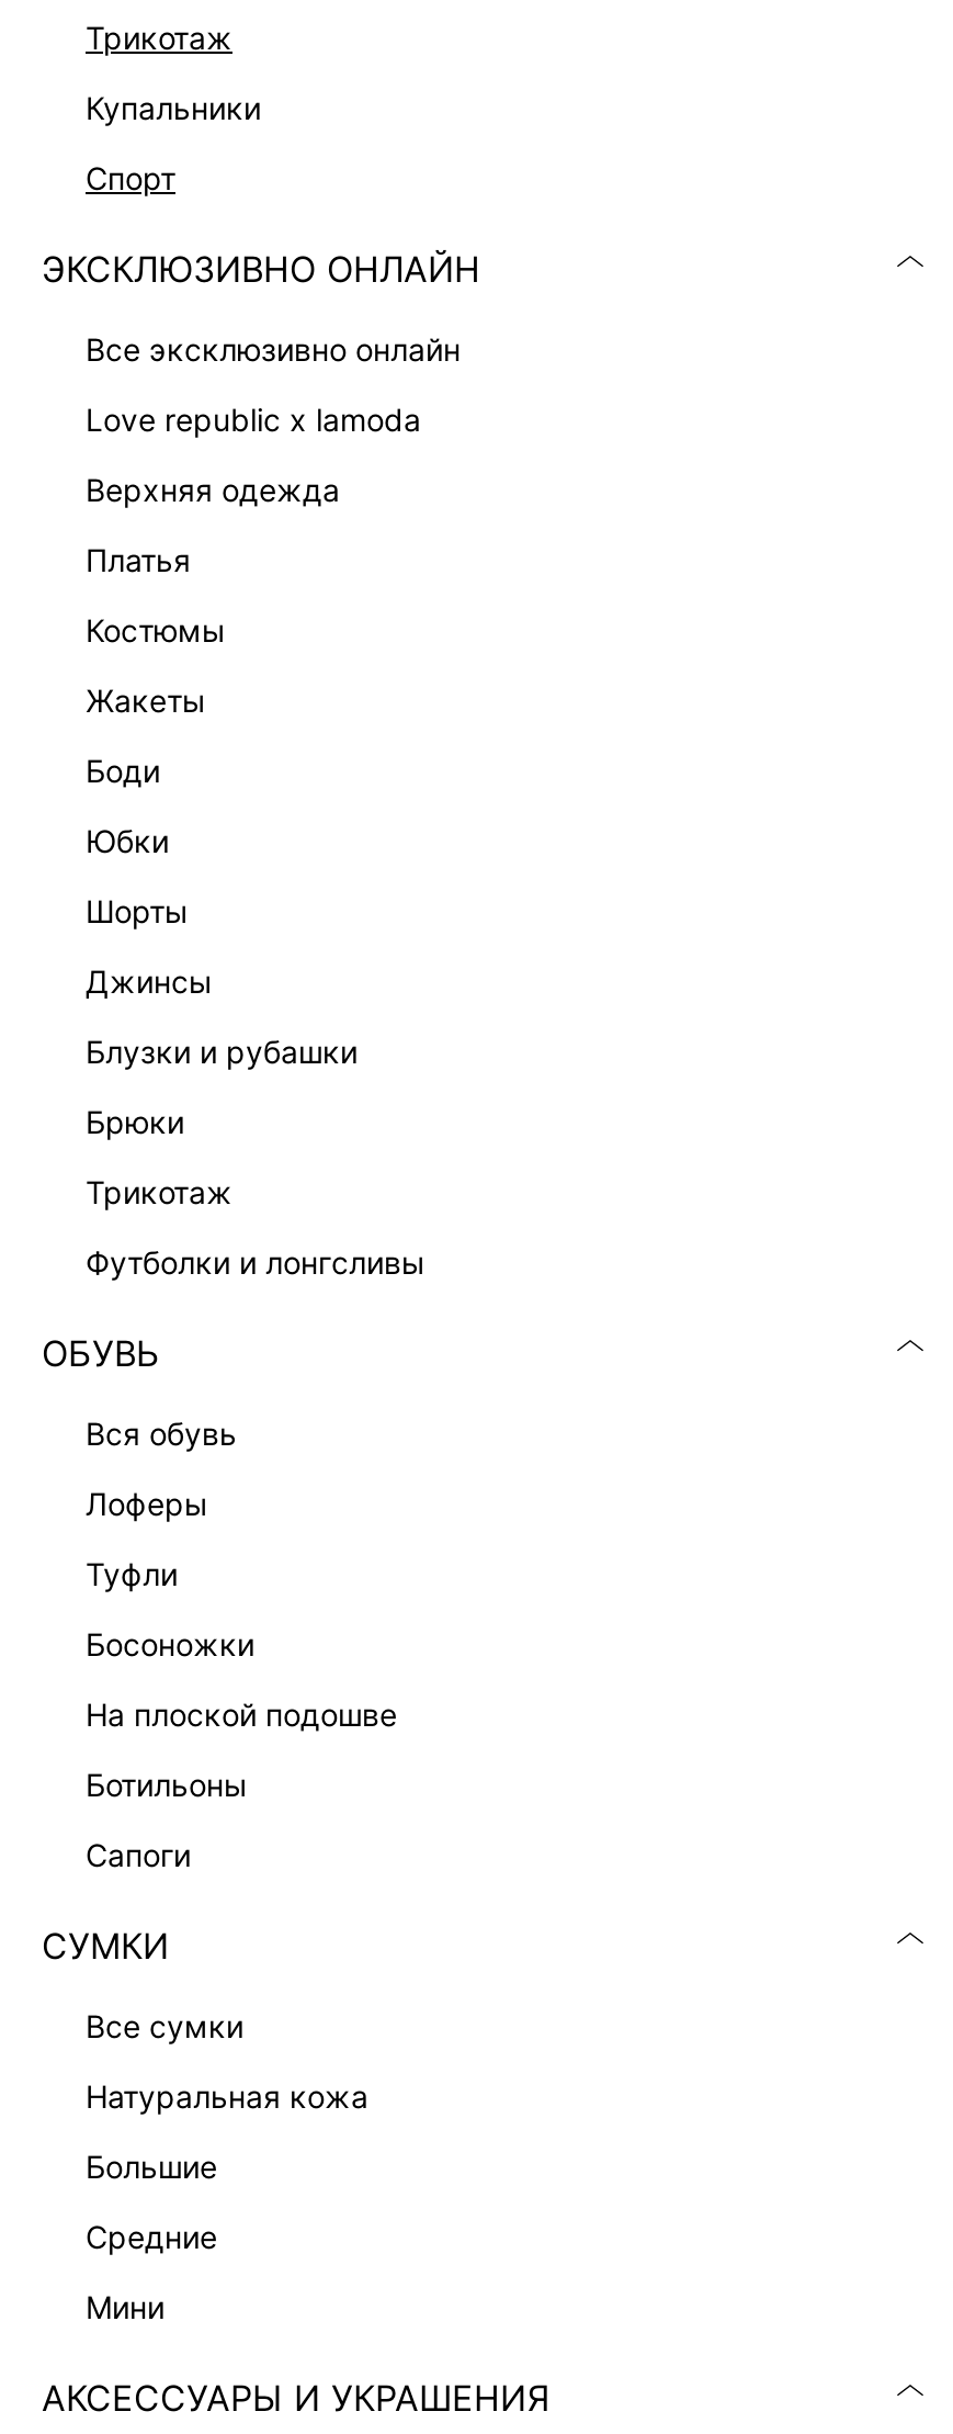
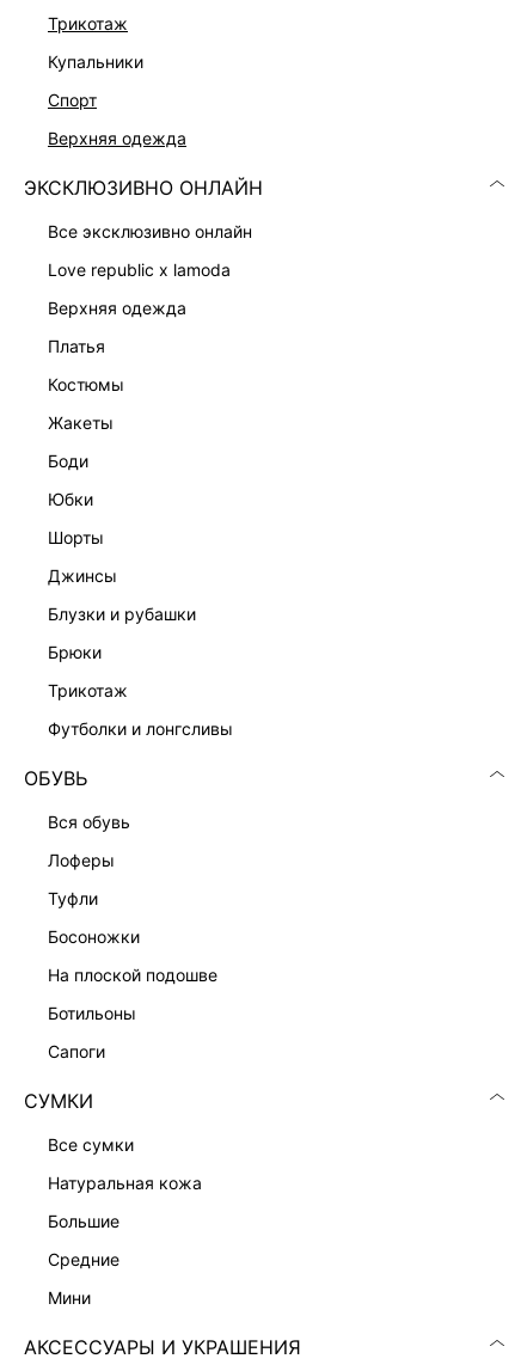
+ верхняя одежда
